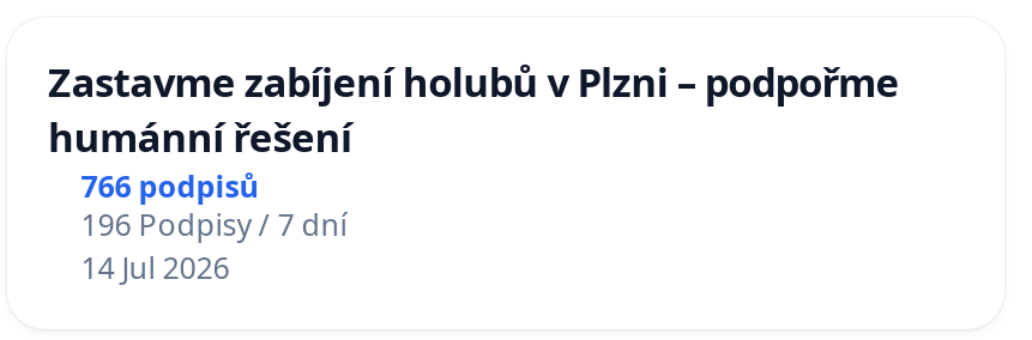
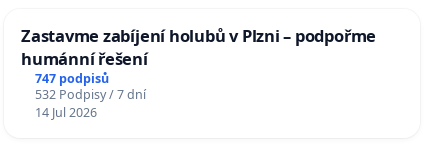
- 766 podpisů
+ 747 podpisů

- 196 Podpisy / 7 dní
+ 532 Podpisy / 7 dní
